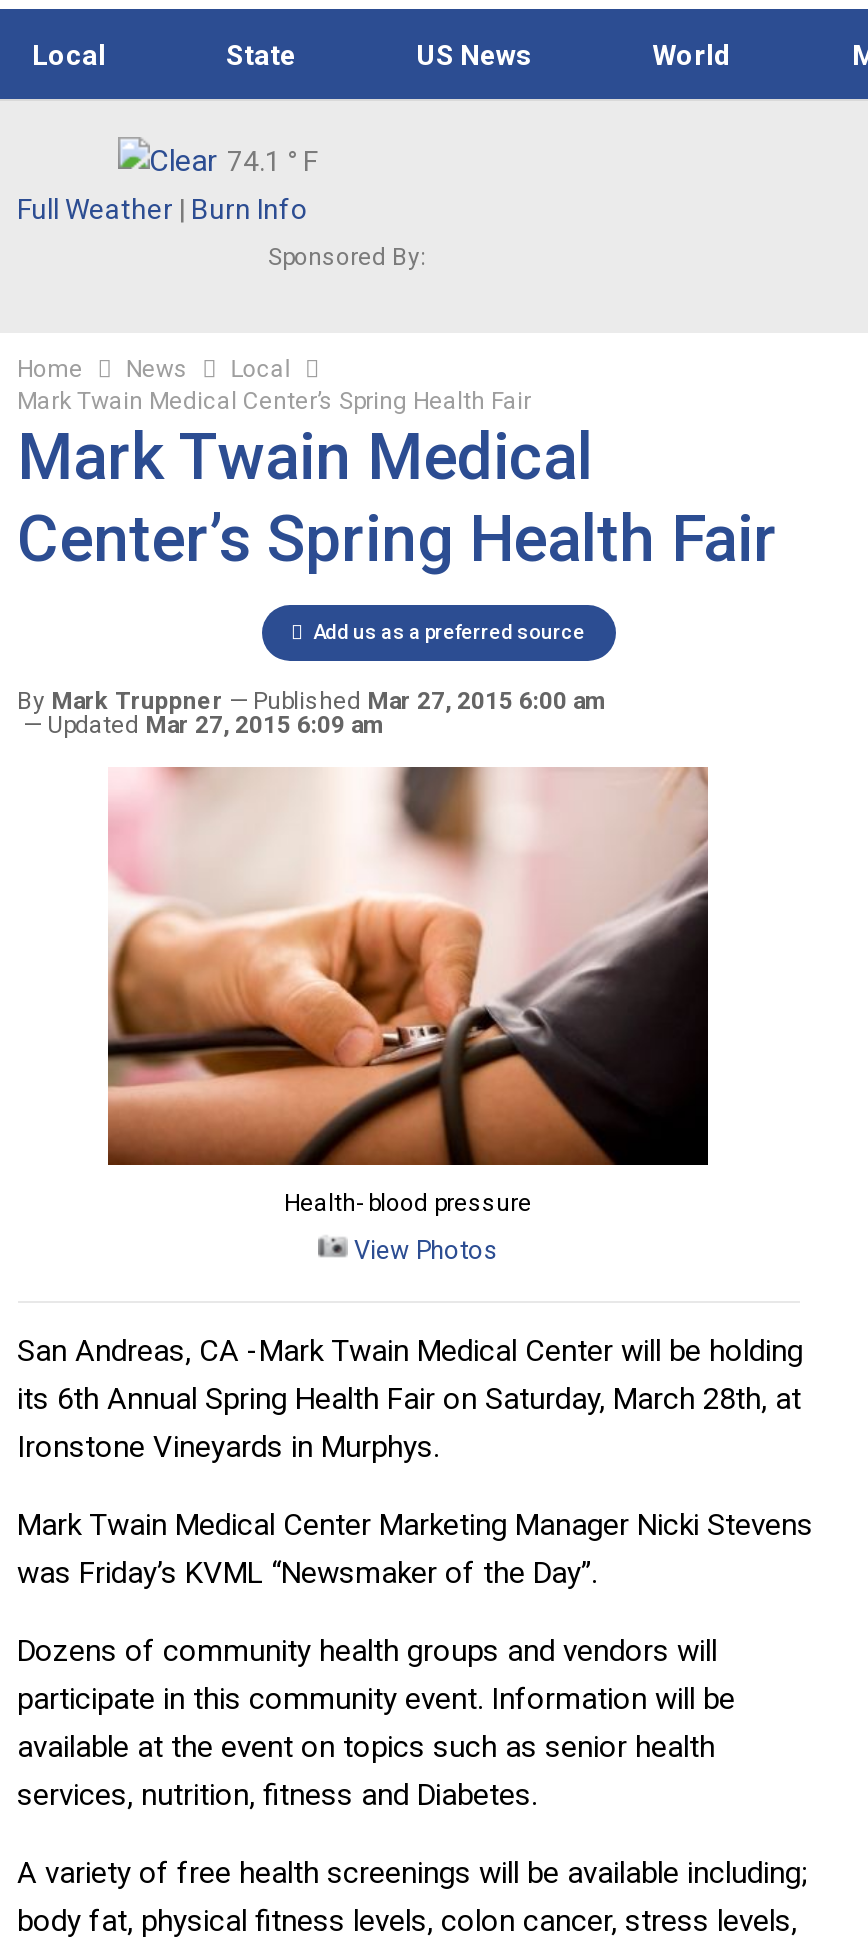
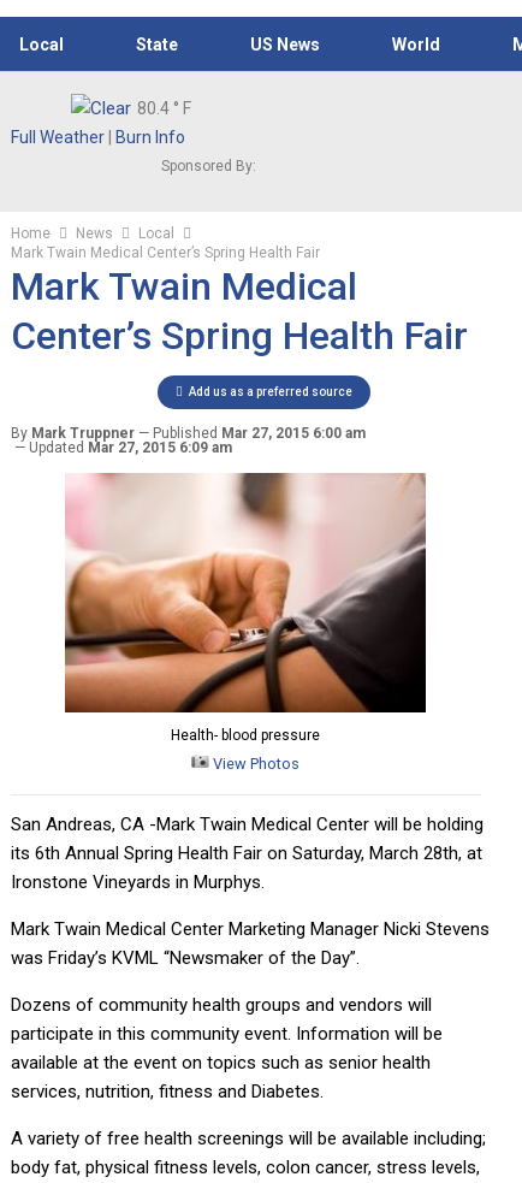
- 74.1 ° F
+ 80.4 ° F
